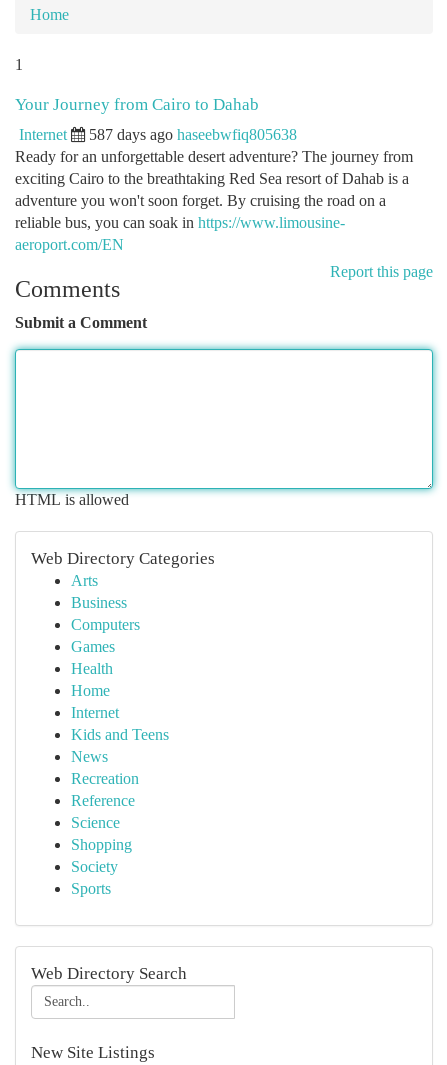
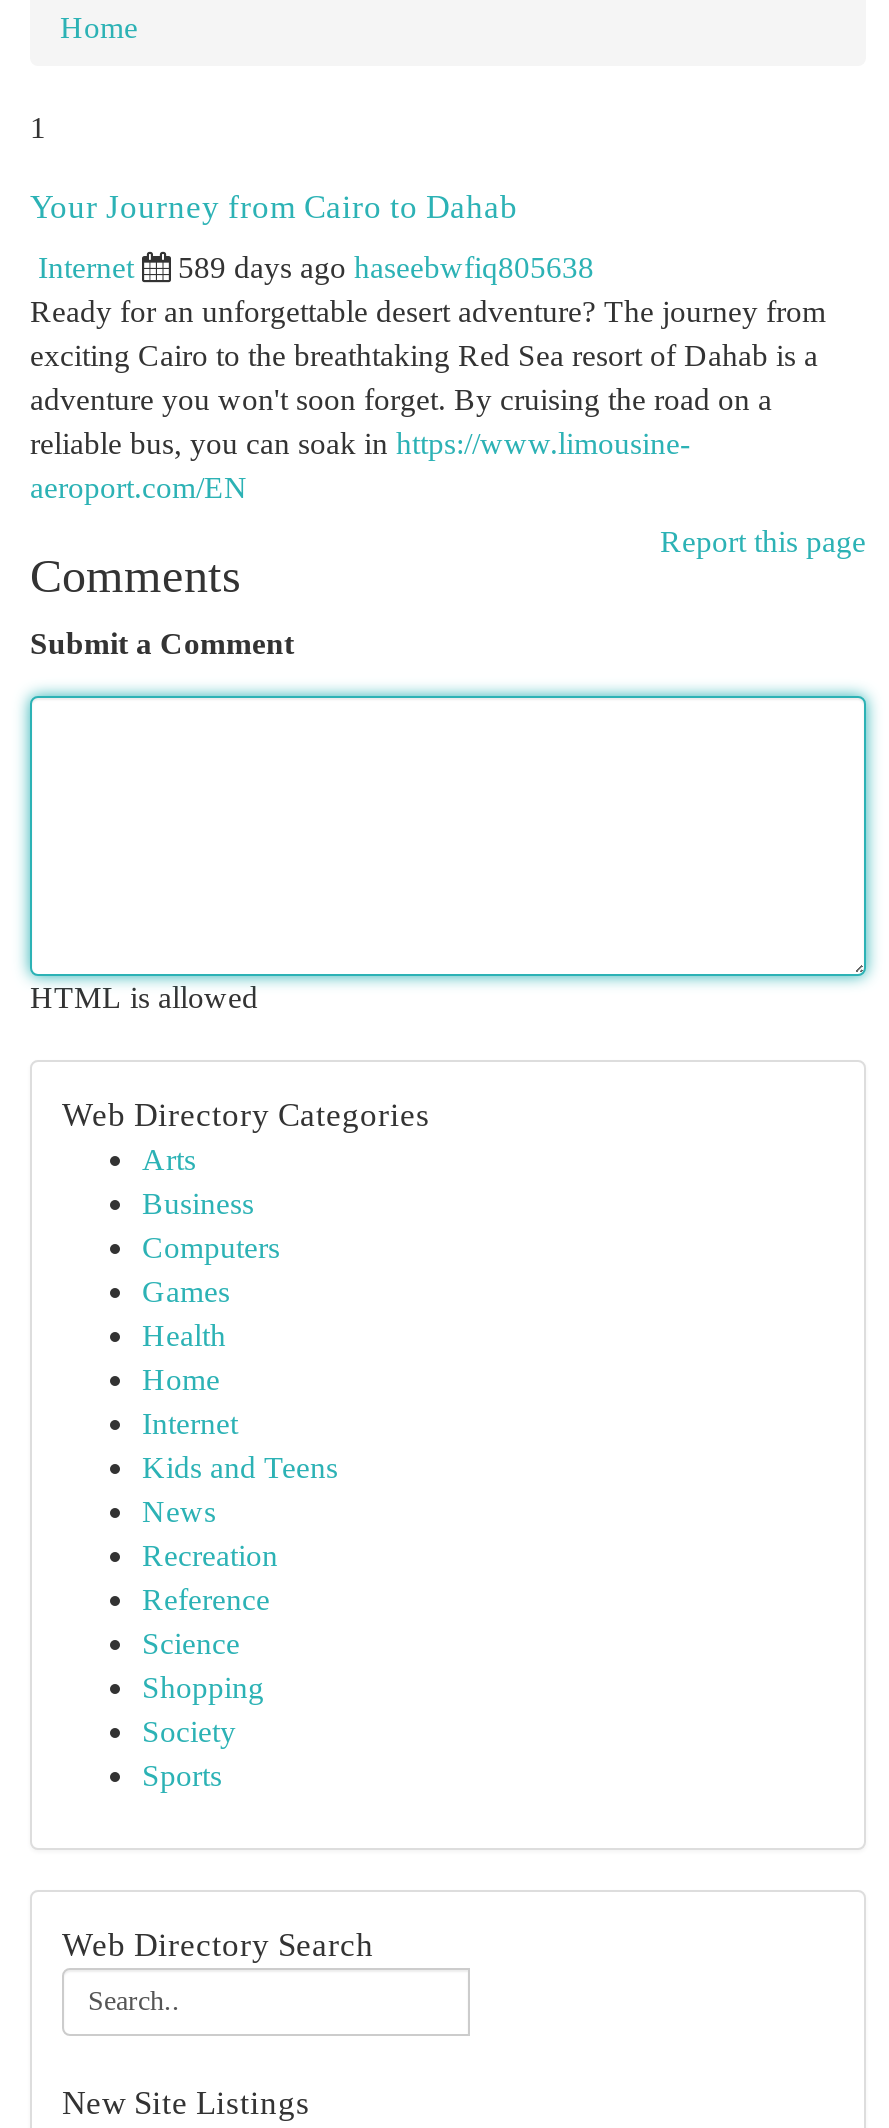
- 587 days ago haseebwfiq805638
+ 589 days ago haseebwfiq805638
